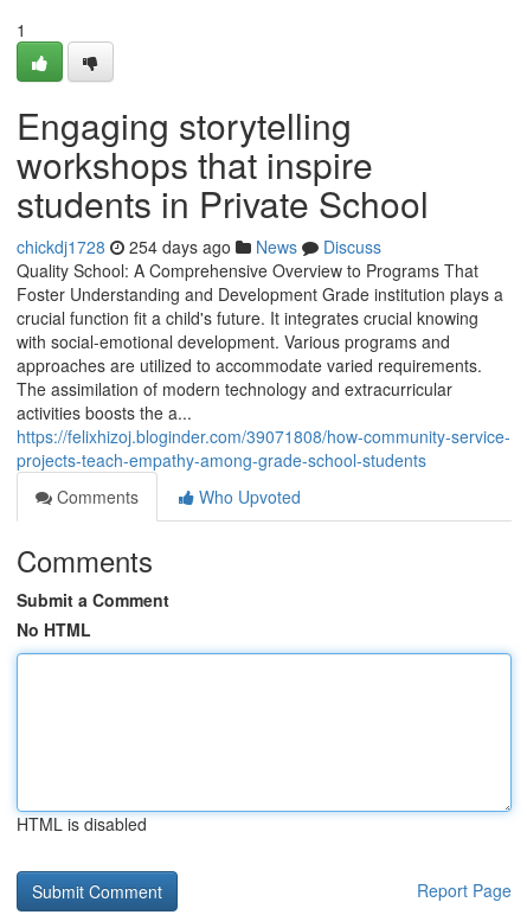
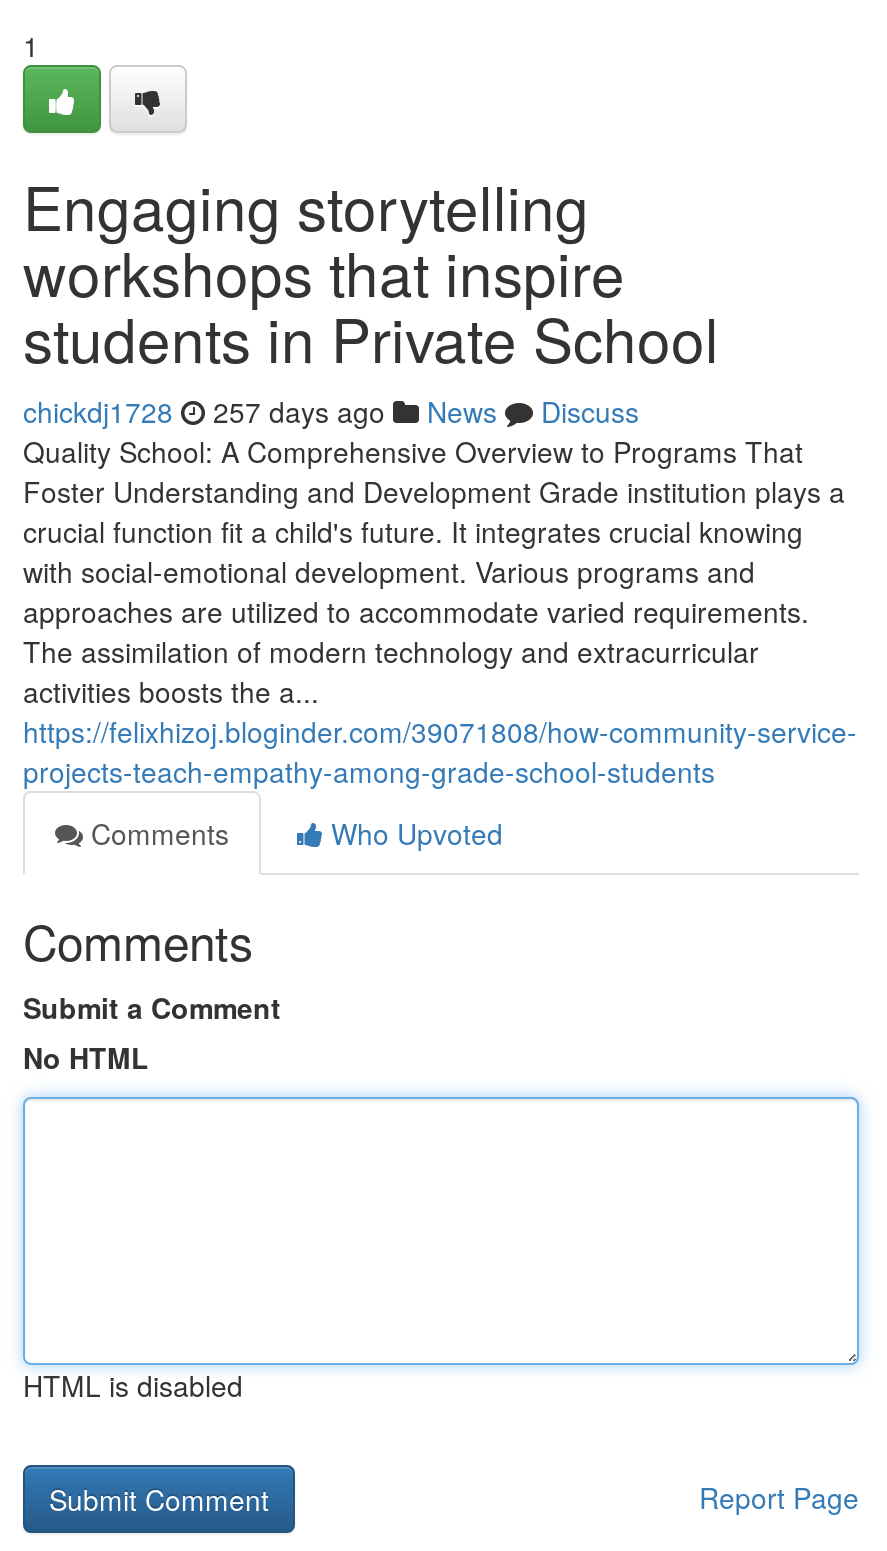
- chickdj1728 254 days ago News Discuss
+ chickdj1728 257 days ago News Discuss
